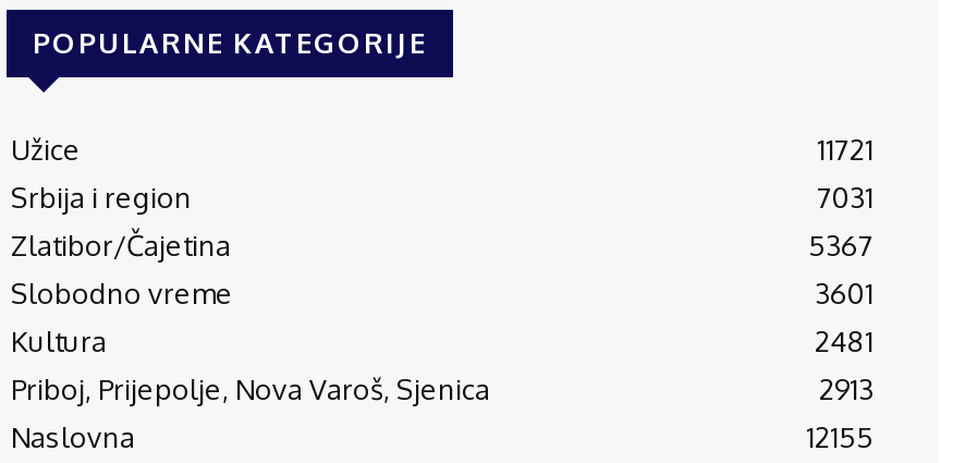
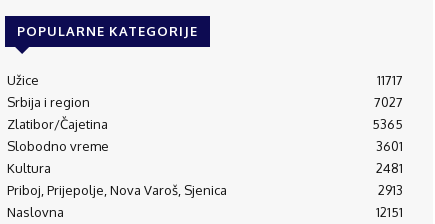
- 11721
+ 11717

- 7031
+ 7027

- 5367
+ 5365

- 12155
+ 12151
